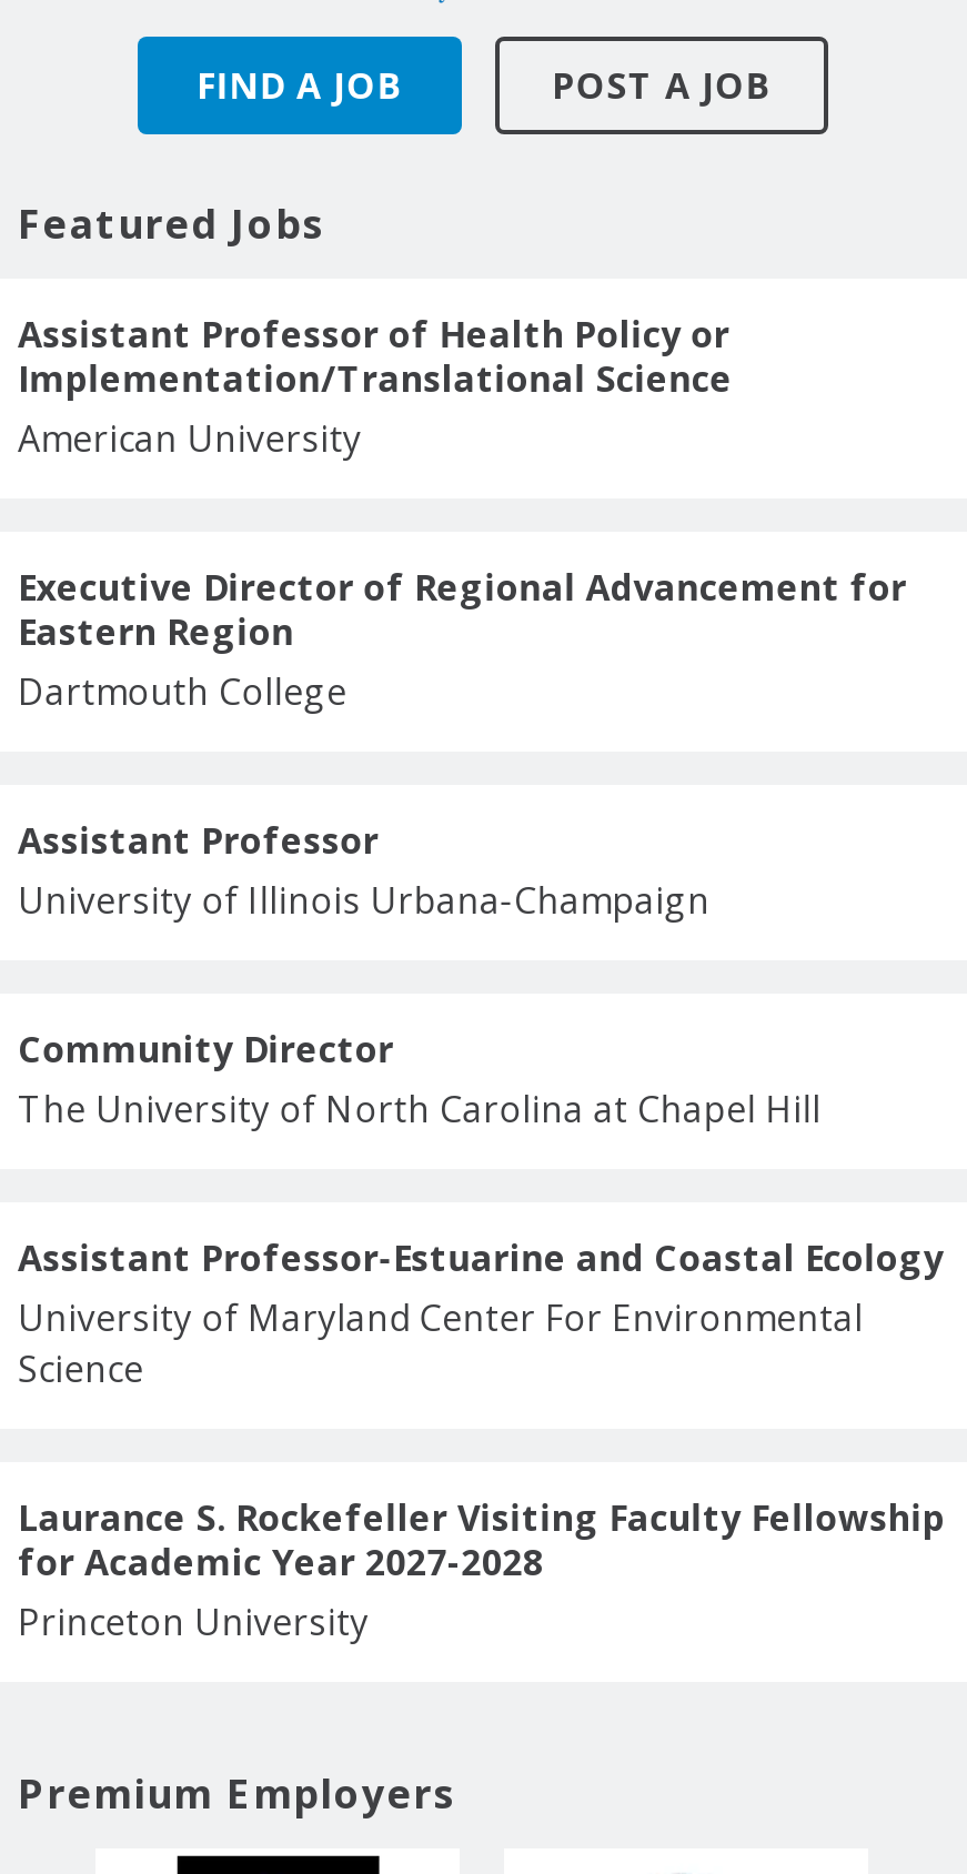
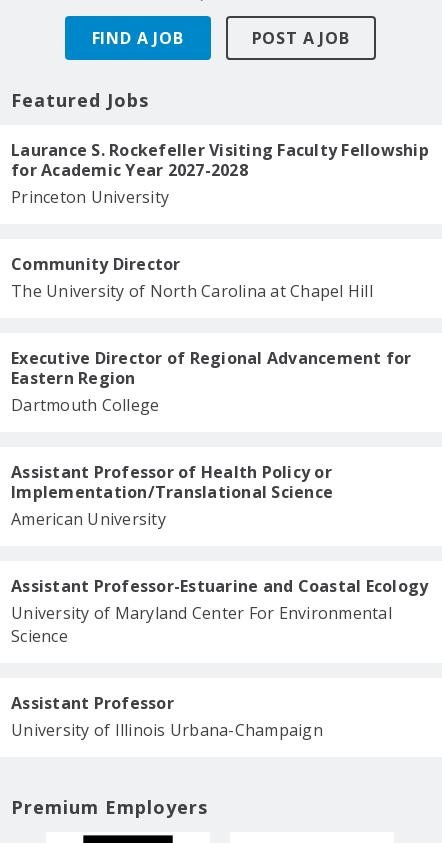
moved down: Community Director | The University of North Carolina at Chapel Hill | Executive Director of Regional Advancement for | ... | Assistant Professor | University of Illinois Urbana-Champaign

moved up: Laurance S. Rockefeller Visiting Faculty Fellowship | for Academic Year 2027-2028 | Princeton University
